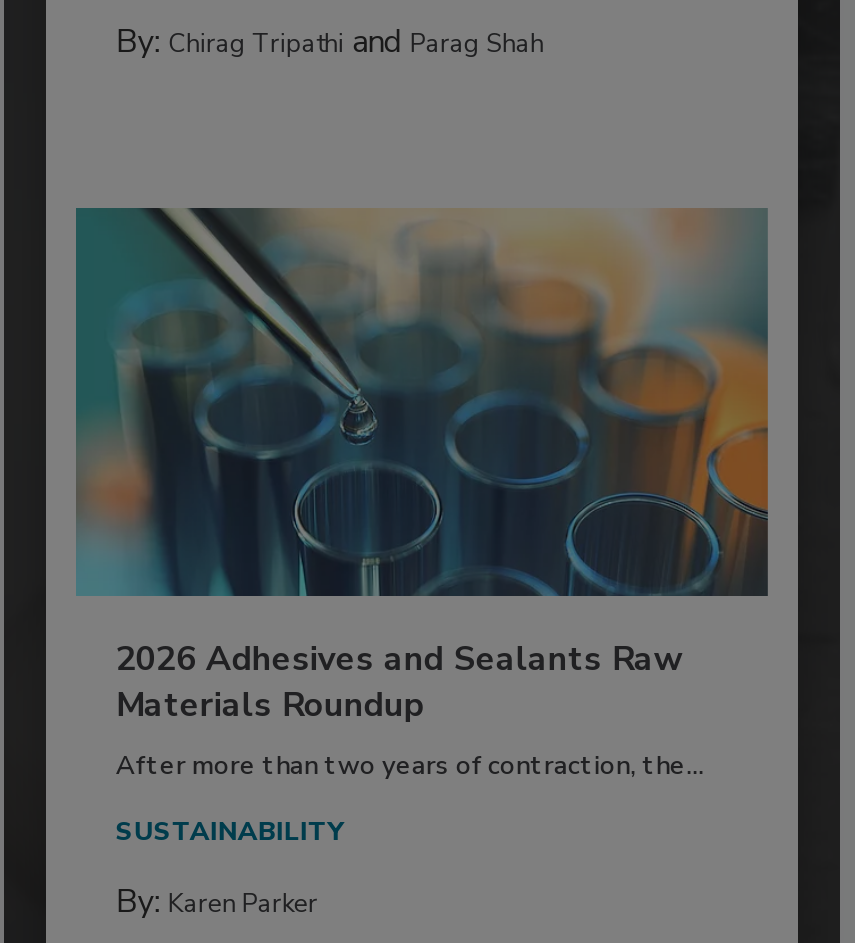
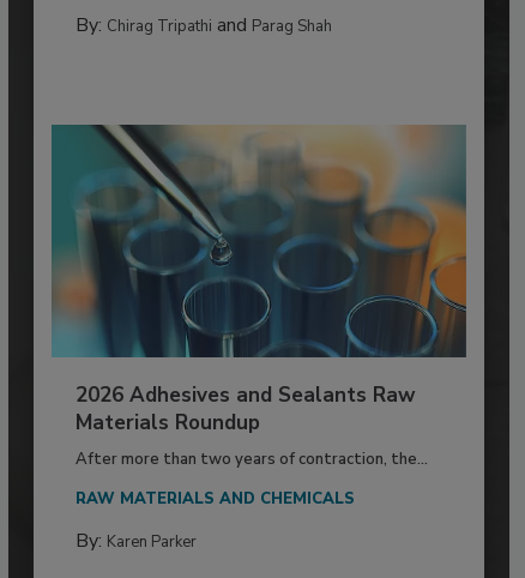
- SUSTAINABILITY
+ RAW MATERIALS AND CHEMICALS
